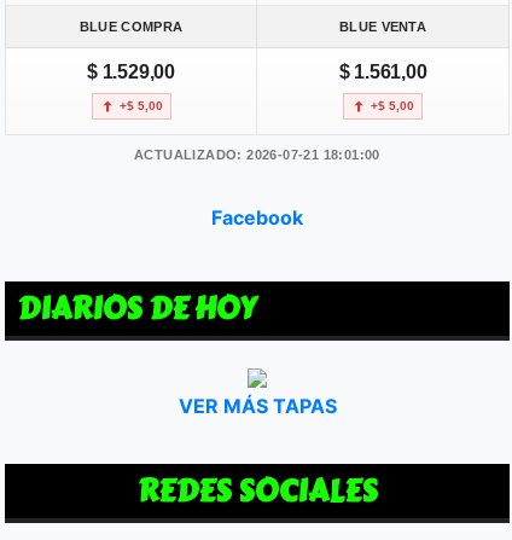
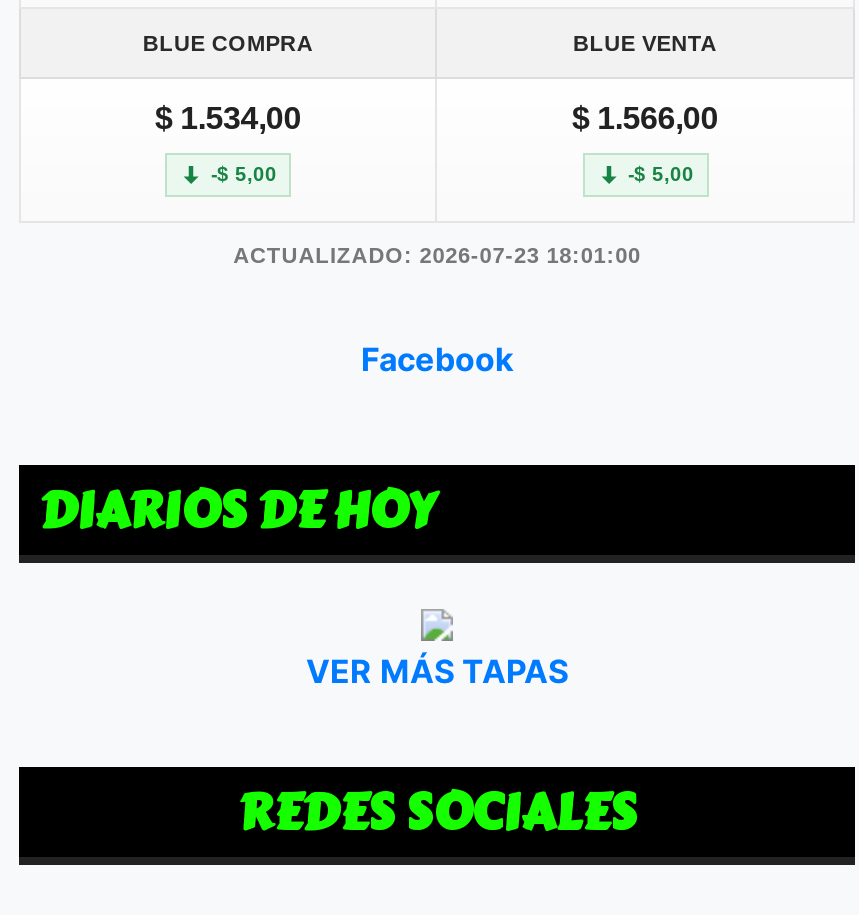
- $ 1.529,00
+ $ 1.534,00

- $ 1.561,00
+ $ 1.566,00

- +$ 5,00
+ -$ 5,00

- +$ 5,00
+ -$ 5,00

- ACTUALIZADO: 2026-07-21 18:01:00
+ ACTUALIZADO: 2026-07-23 18:01:00
